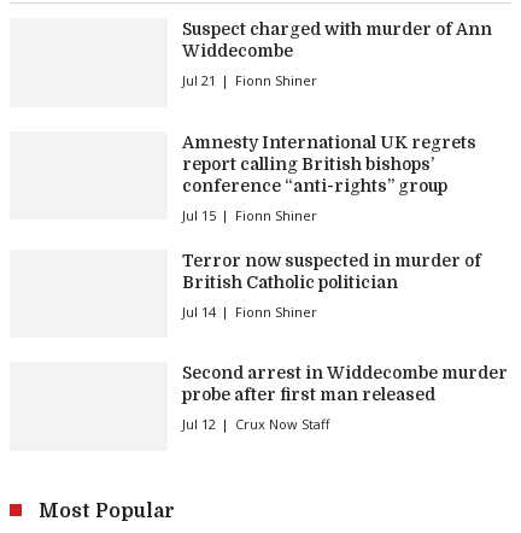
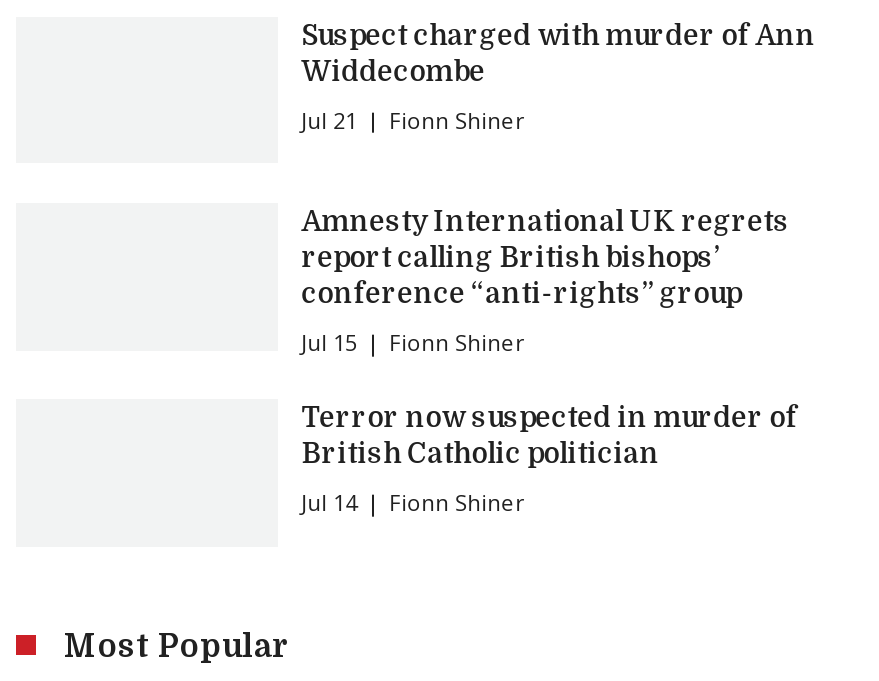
- Second arrest in Widdecombe murder
- probe after first man released
- Jul 12
- Crux Now Staff
